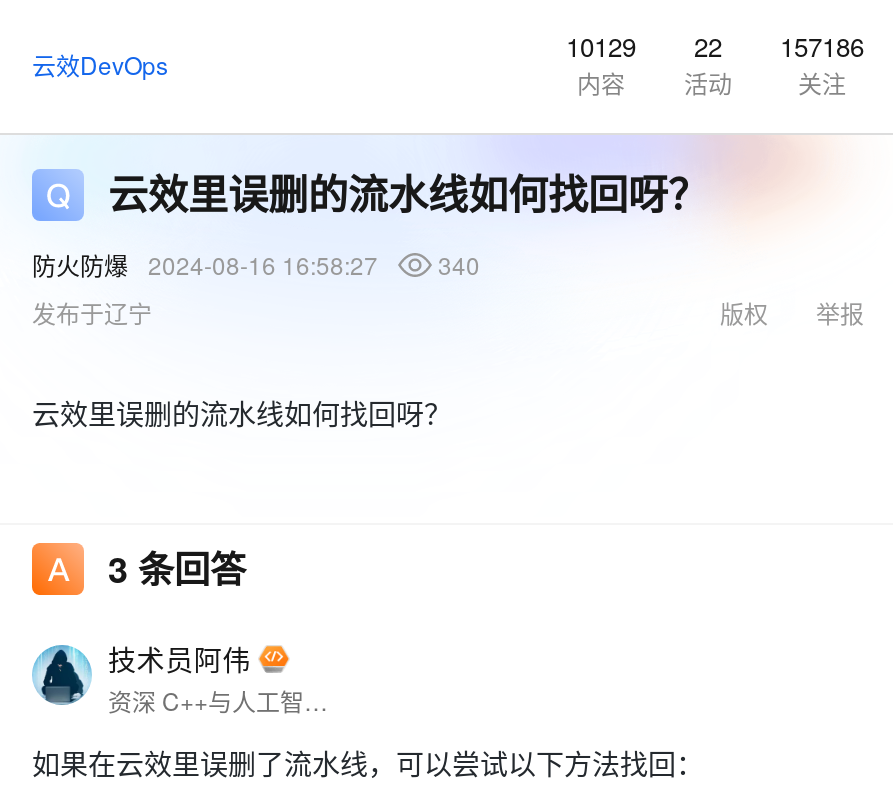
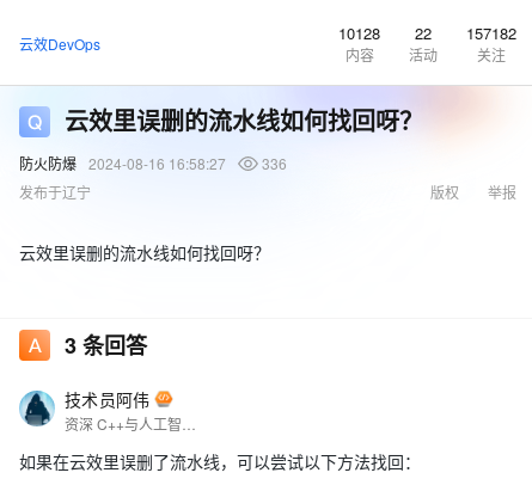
- 10129
+ 10128

- 157186
+ 157182

- 防火防爆 2024-08-16 16:58:27 340
+ 防火防爆 2024-08-16 16:58:27 336
